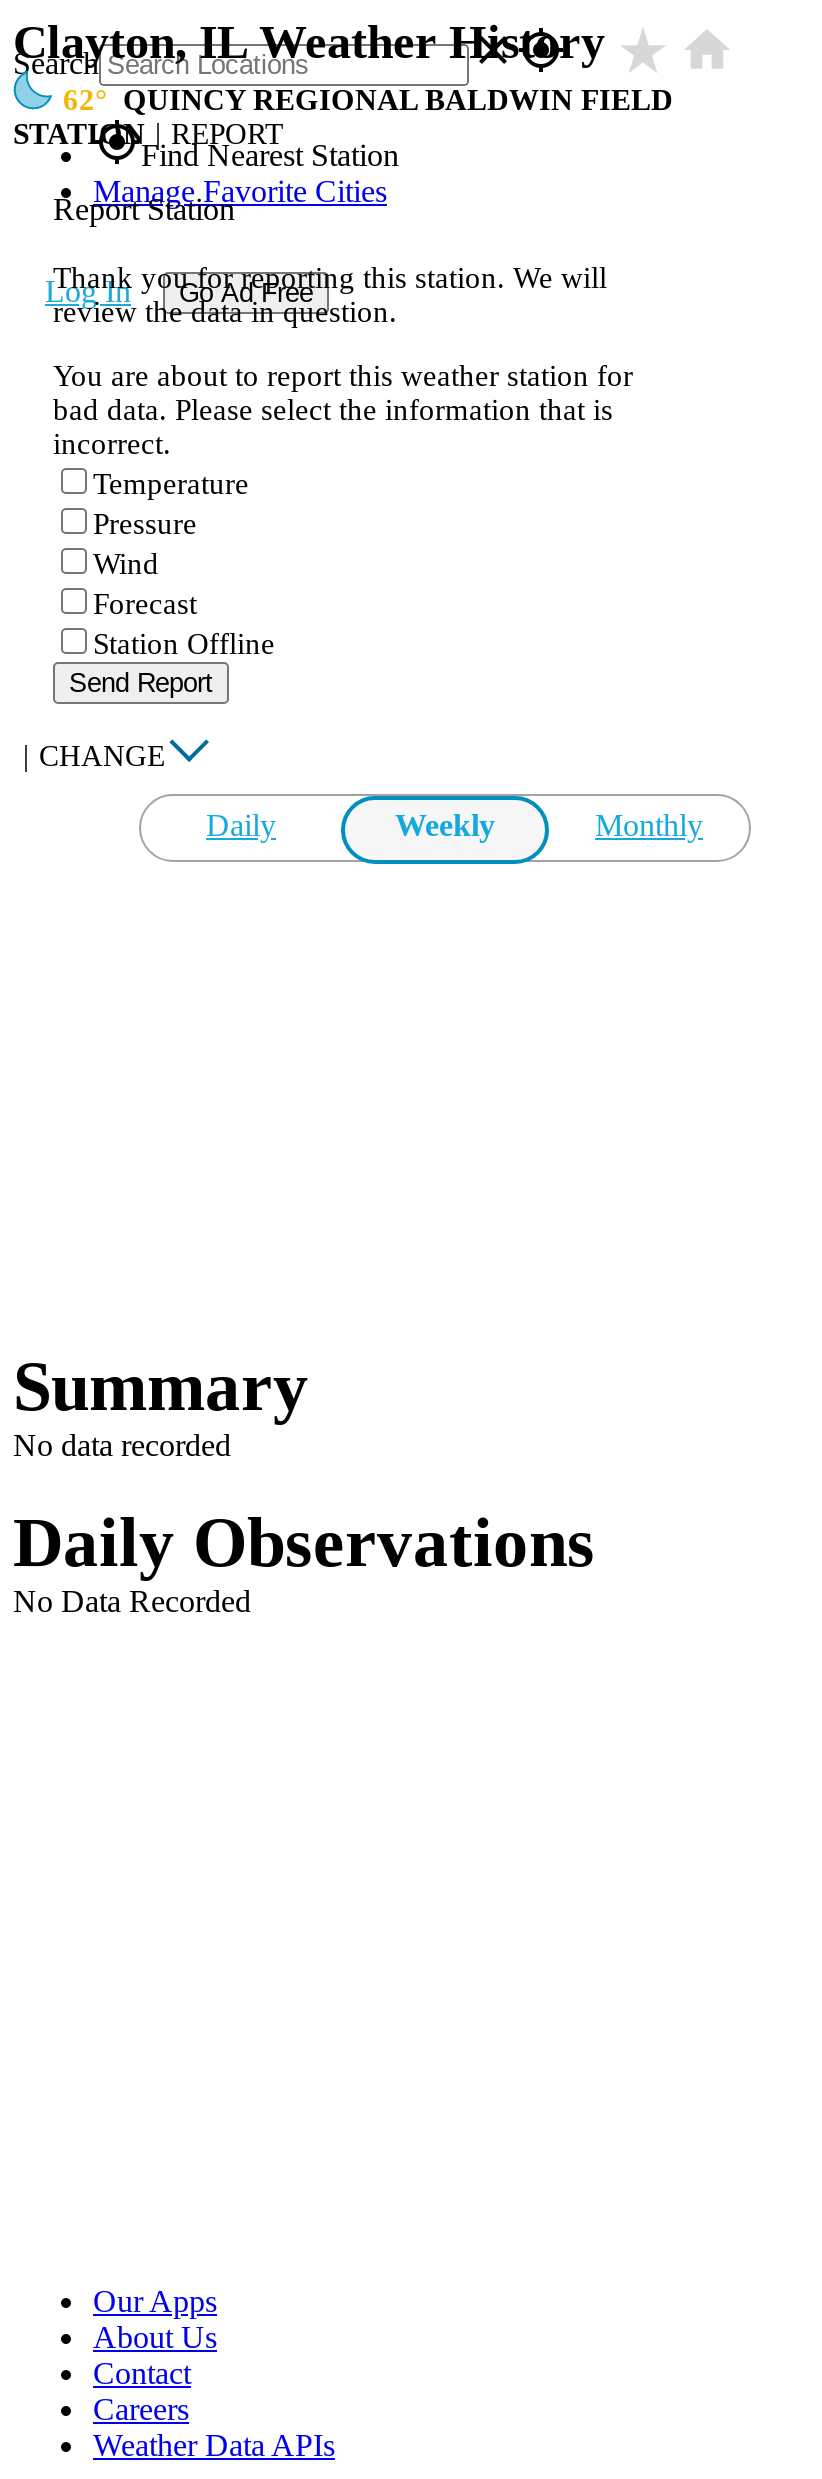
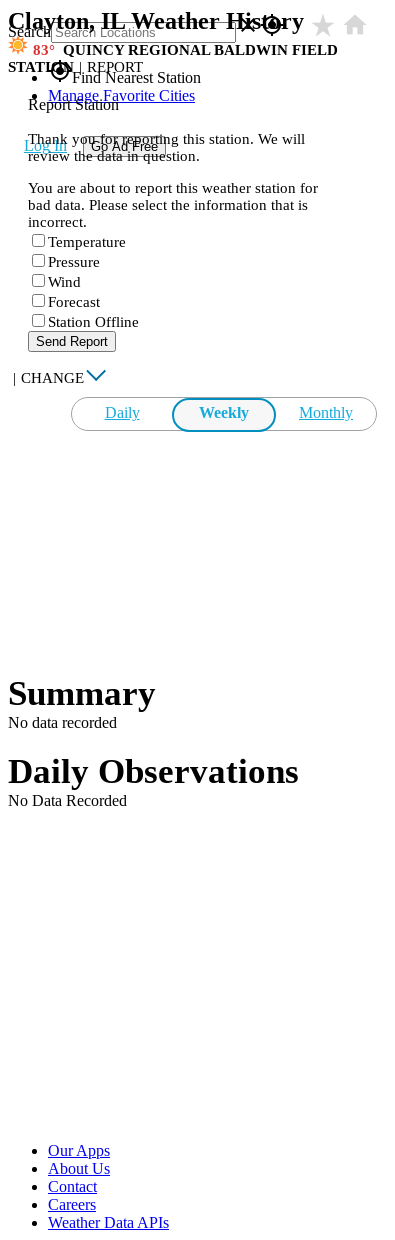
- 62 QUINCY REGIONAL BALDWIN FIELD
+ 83 QUINCY REGIONAL BALDWIN FIELD
